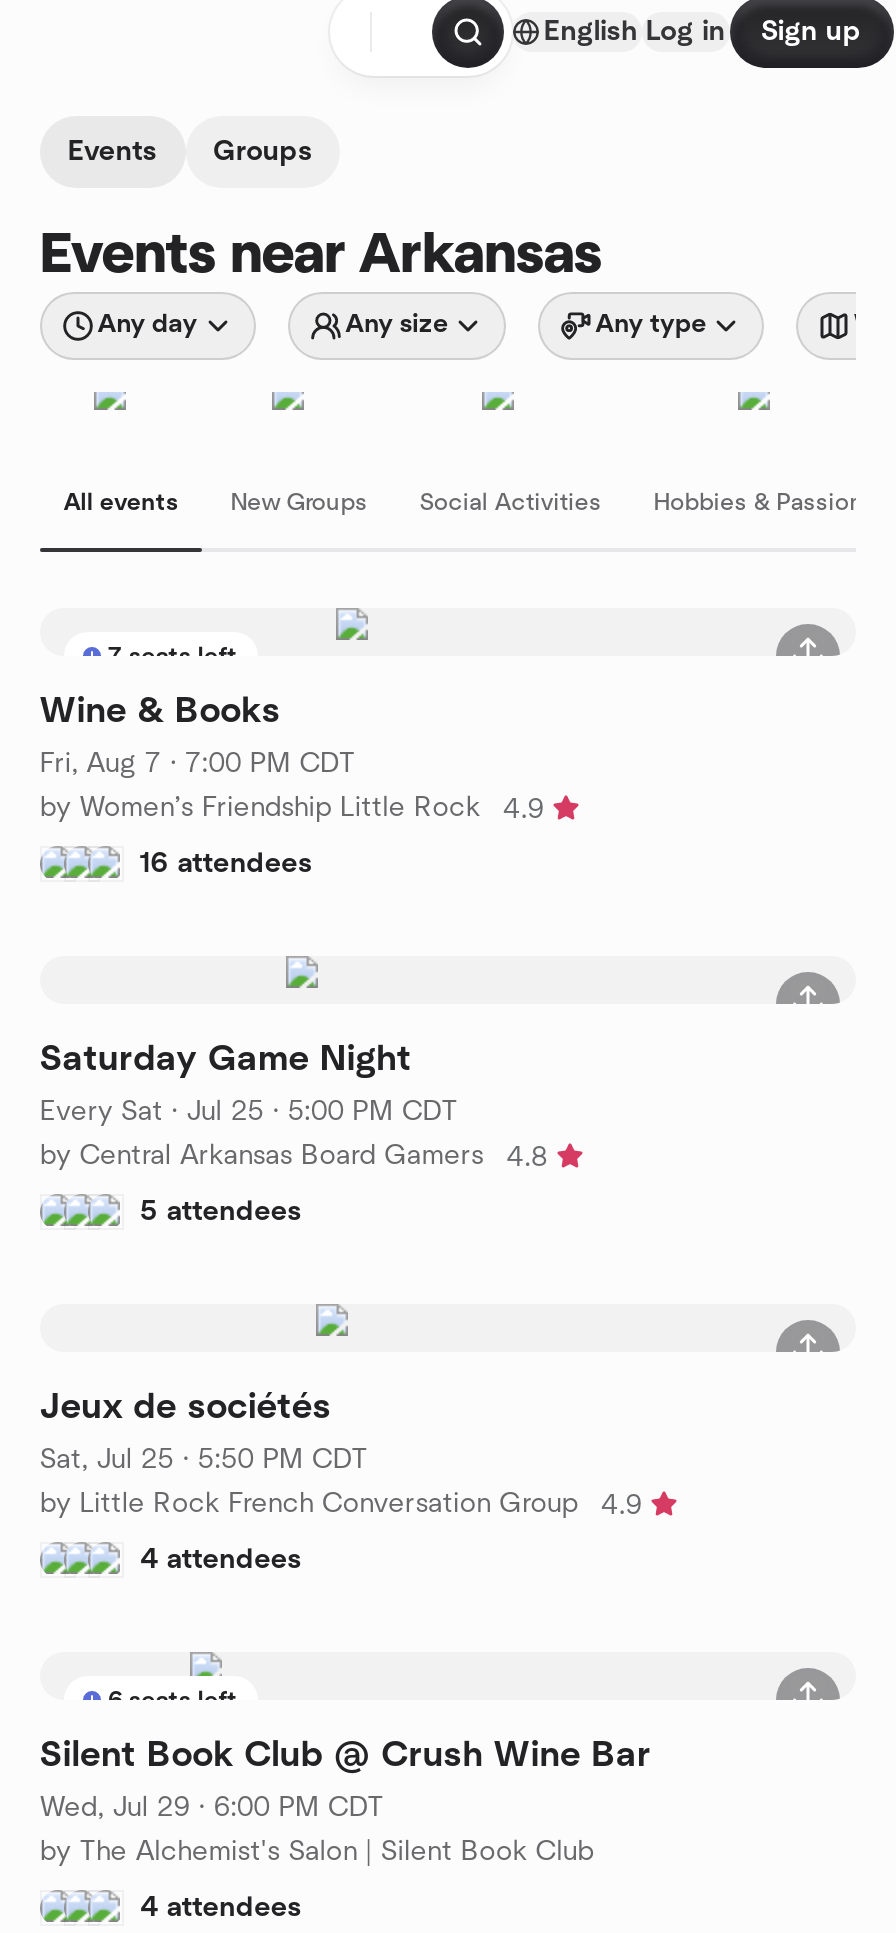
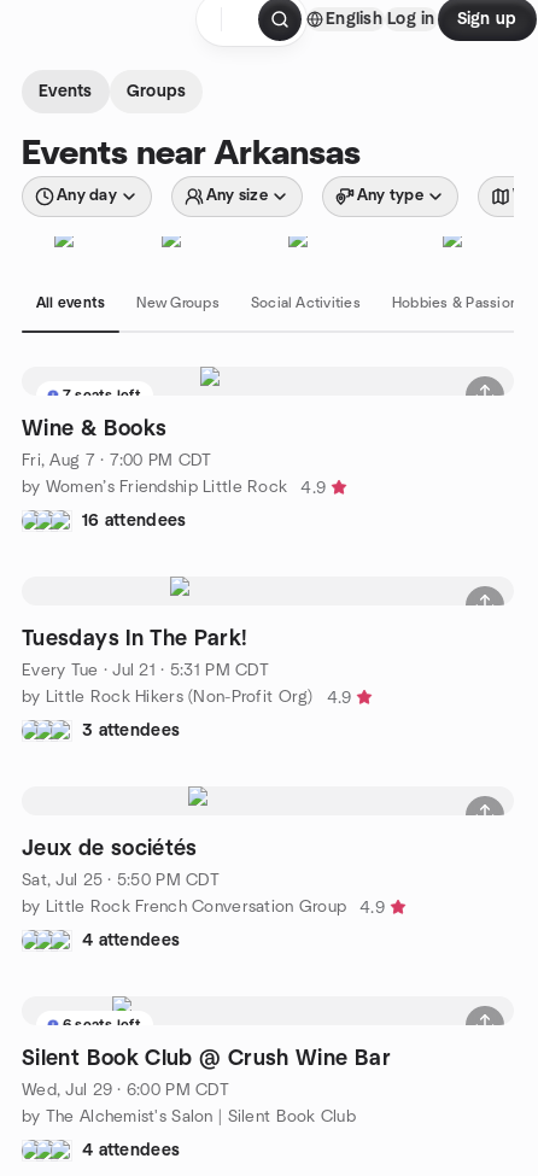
- Saturday Game Night
+ Tuesdays In The Park!

- Every Sat · Jul 25 · 5:00 PM CDT
+ Every Tue · Jul 21 · 5:31 PM CDT

- by Central Arkansas Board Gamers
- 4.8
+ by Little Rock Hikers (Non-Profit Org)
+ 4.9

- 5 attendees
+ 3 attendees
